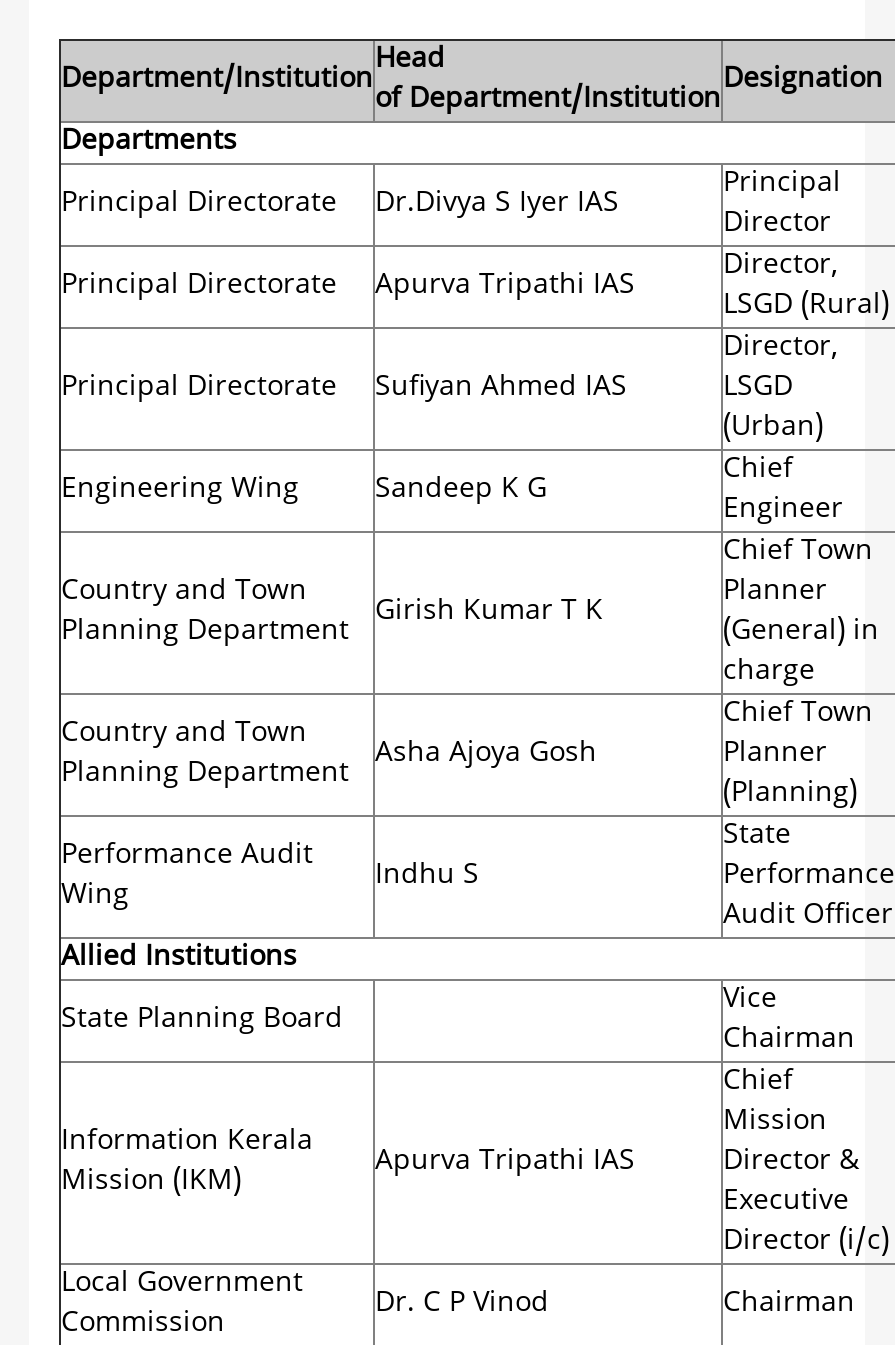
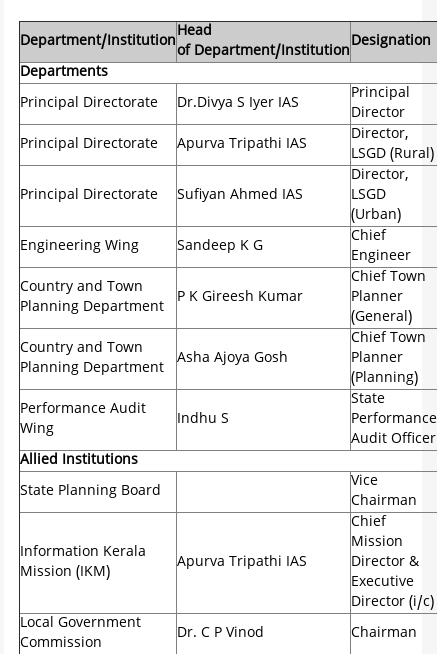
- Girish Kumar T K
+ P K Gireesh Kumar

- (General) in
- charge
+ (General)
